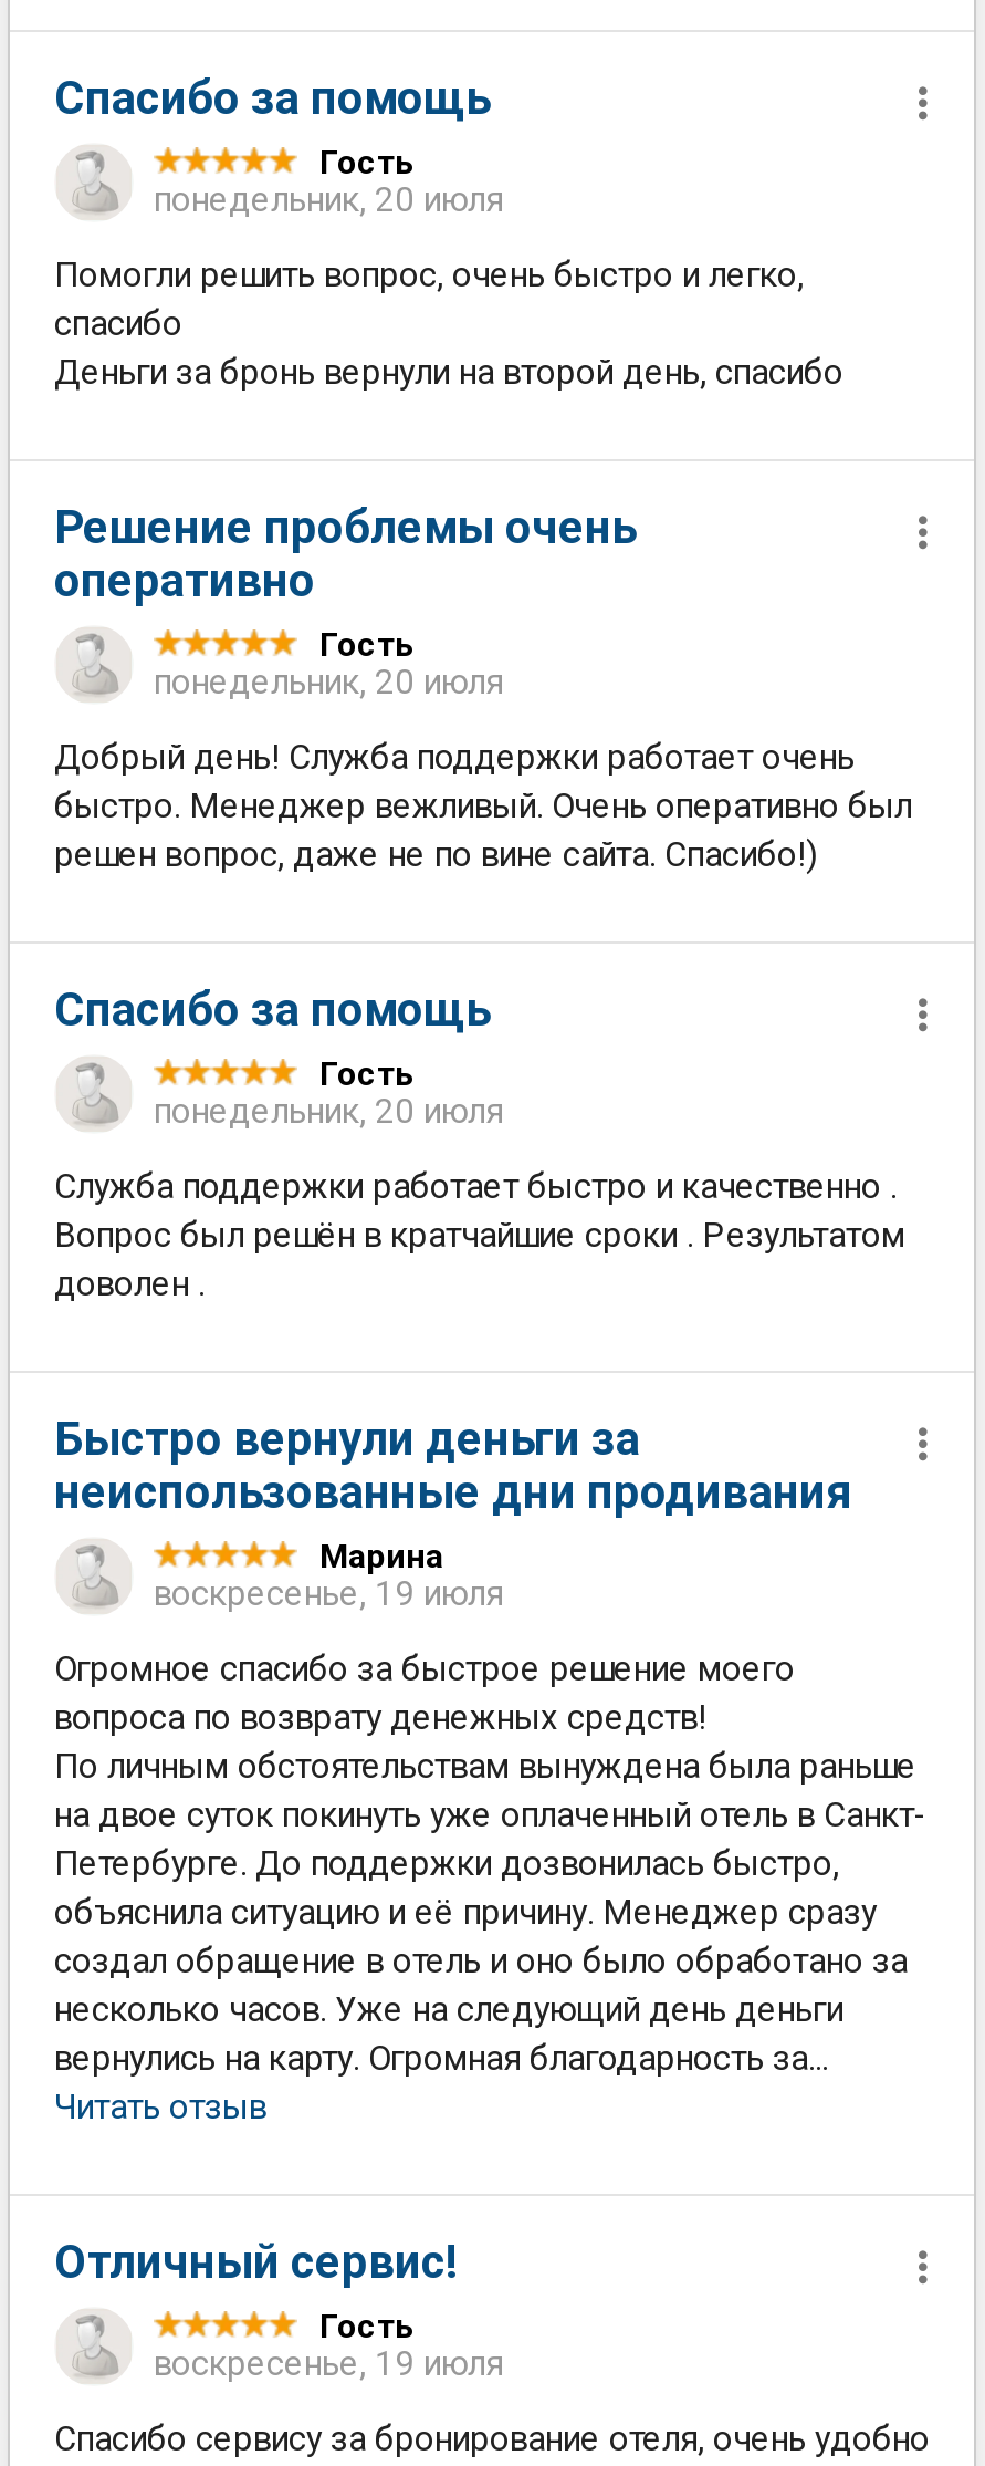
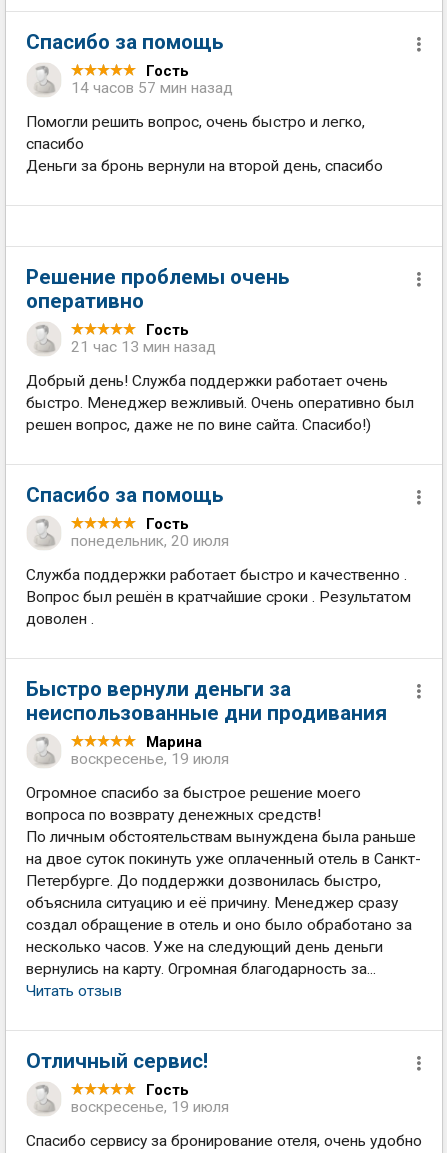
- понедельник, 20 июля
+ 14 часов 57 мин назад

- понедельник, 20 июля
+ 21 час 13 мин назад
